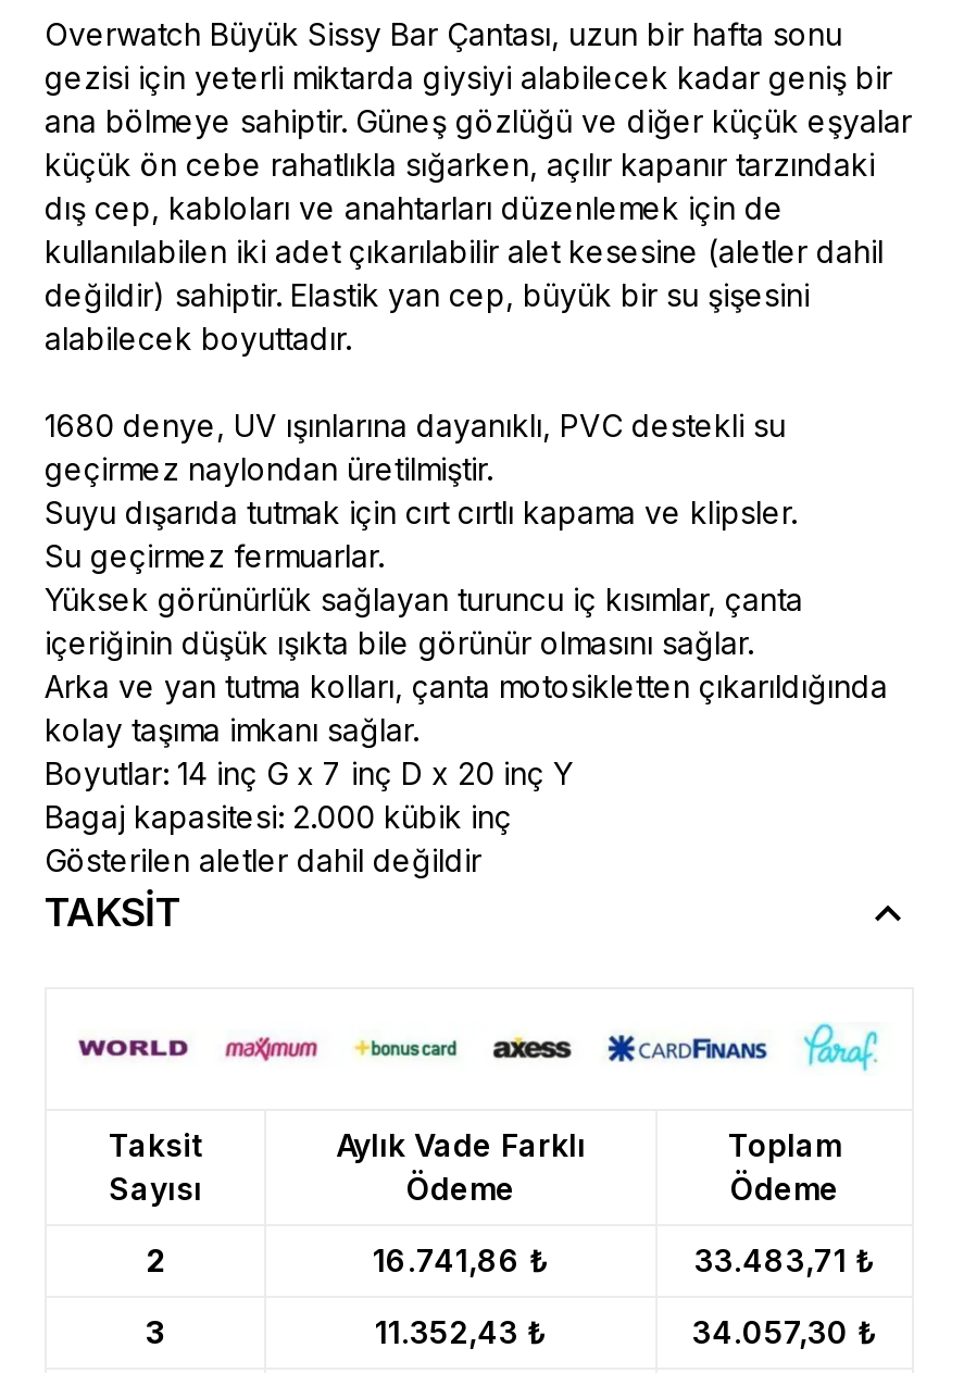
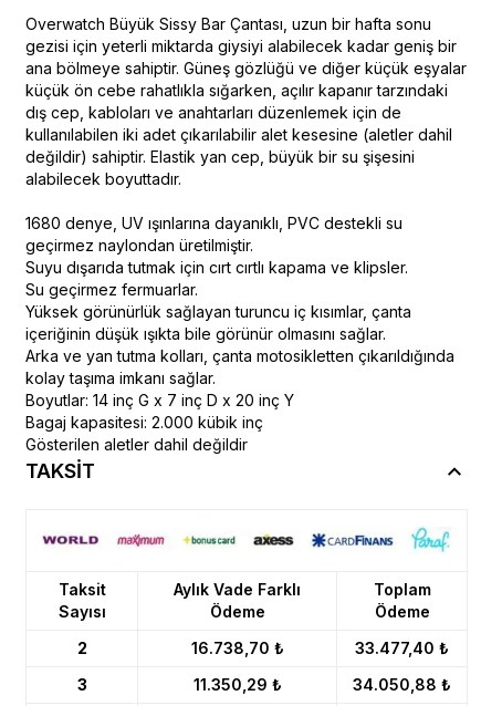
- 16.741,86 ₺
+ 16.738,70 ₺

- 33.483,71 ₺
+ 33.477,40 ₺

- 11.352,43 ₺
+ 11.350,29 ₺

- 34.057,30 ₺
+ 34.050,88 ₺
